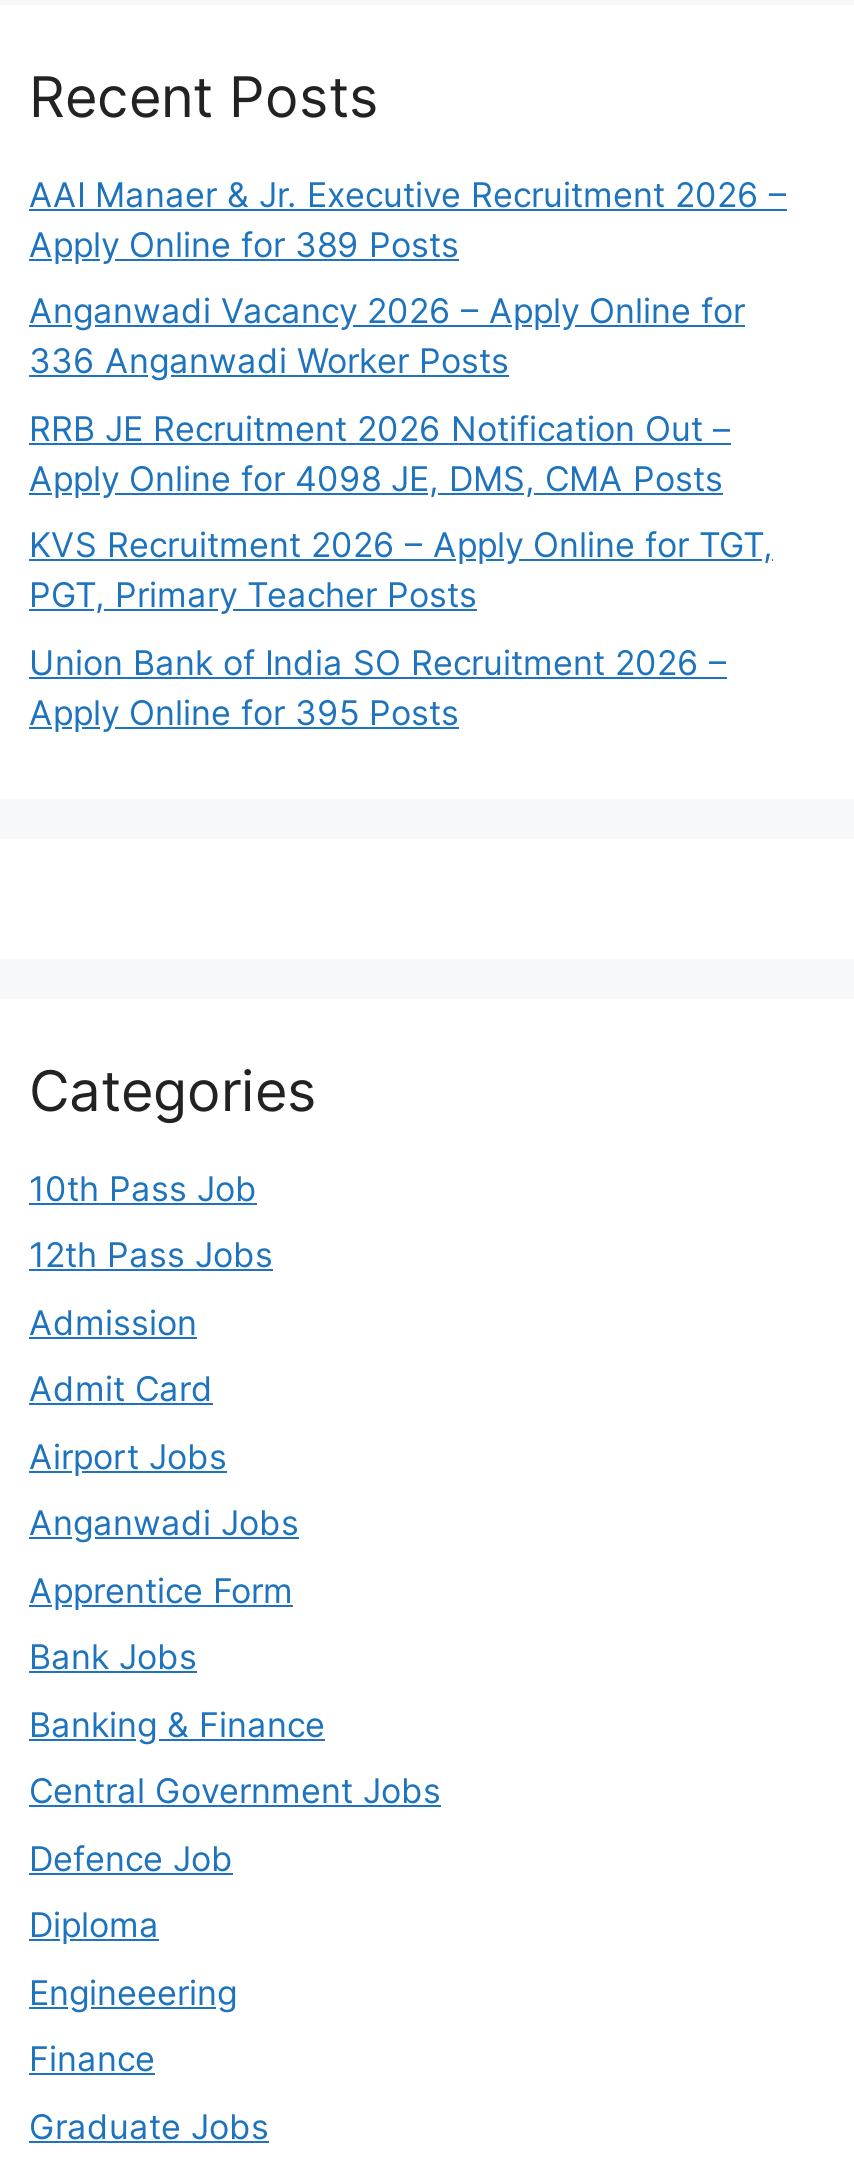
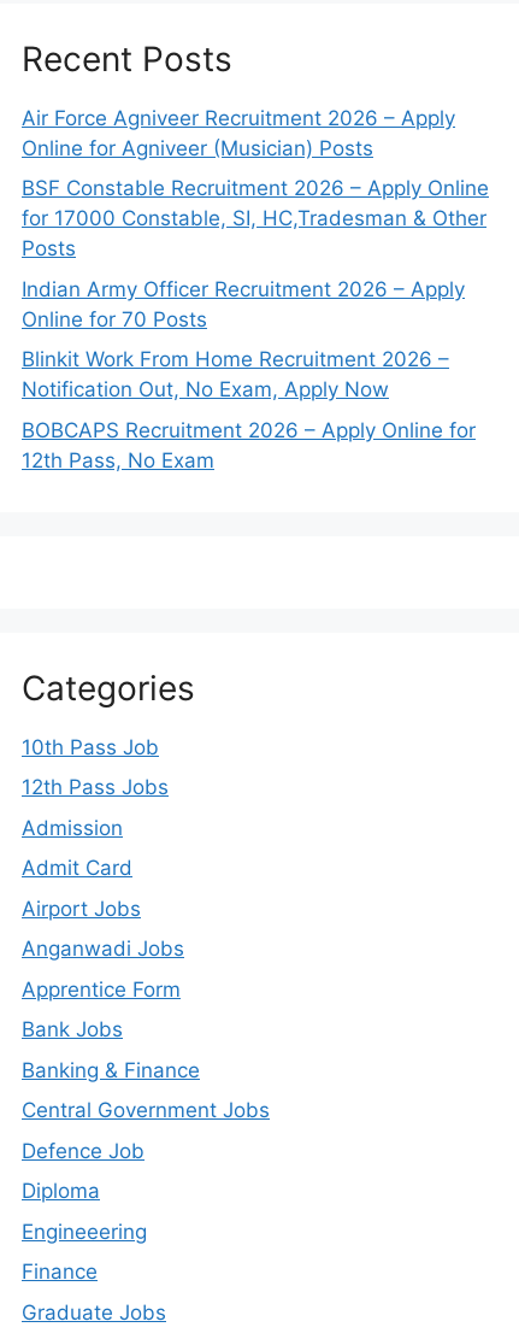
- AAI Manaer & Jr. Executive Recruitment 2026 –
- Apply Online for 389 Posts
+ Air Force Agniveer Recruitment 2026 – Apply
+ Online for Agniveer (Musician) Posts

- Anganwadi Vacancy 2026 – Apply Online for
- 336 Anganwadi Worker Posts
+ BSF Constable Recruitment 2026 – Apply Online
+ for 17000 Constable, SI, HC,Tradesman & Other
+ Posts

- RRB JE Recruitment 2026 Notification Out –
- Apply Online for 4098 JE, DMS, CMA Posts
+ Indian Army Officer Recruitment 2026 – Apply
+ Online for 70 Posts

- KVS Recruitment 2026 – Apply Online for TGT,
- PGT, Primary Teacher Posts
+ Blinkit Work From Home Recruitment 2026 –
+ Notification Out, No Exam, Apply Now

- Union Bank of India SO Recruitment 2026 –
- Apply Online for 395 Posts
+ BOBCAPS Recruitment 2026 – Apply Online for
+ 12th Pass, No Exam
